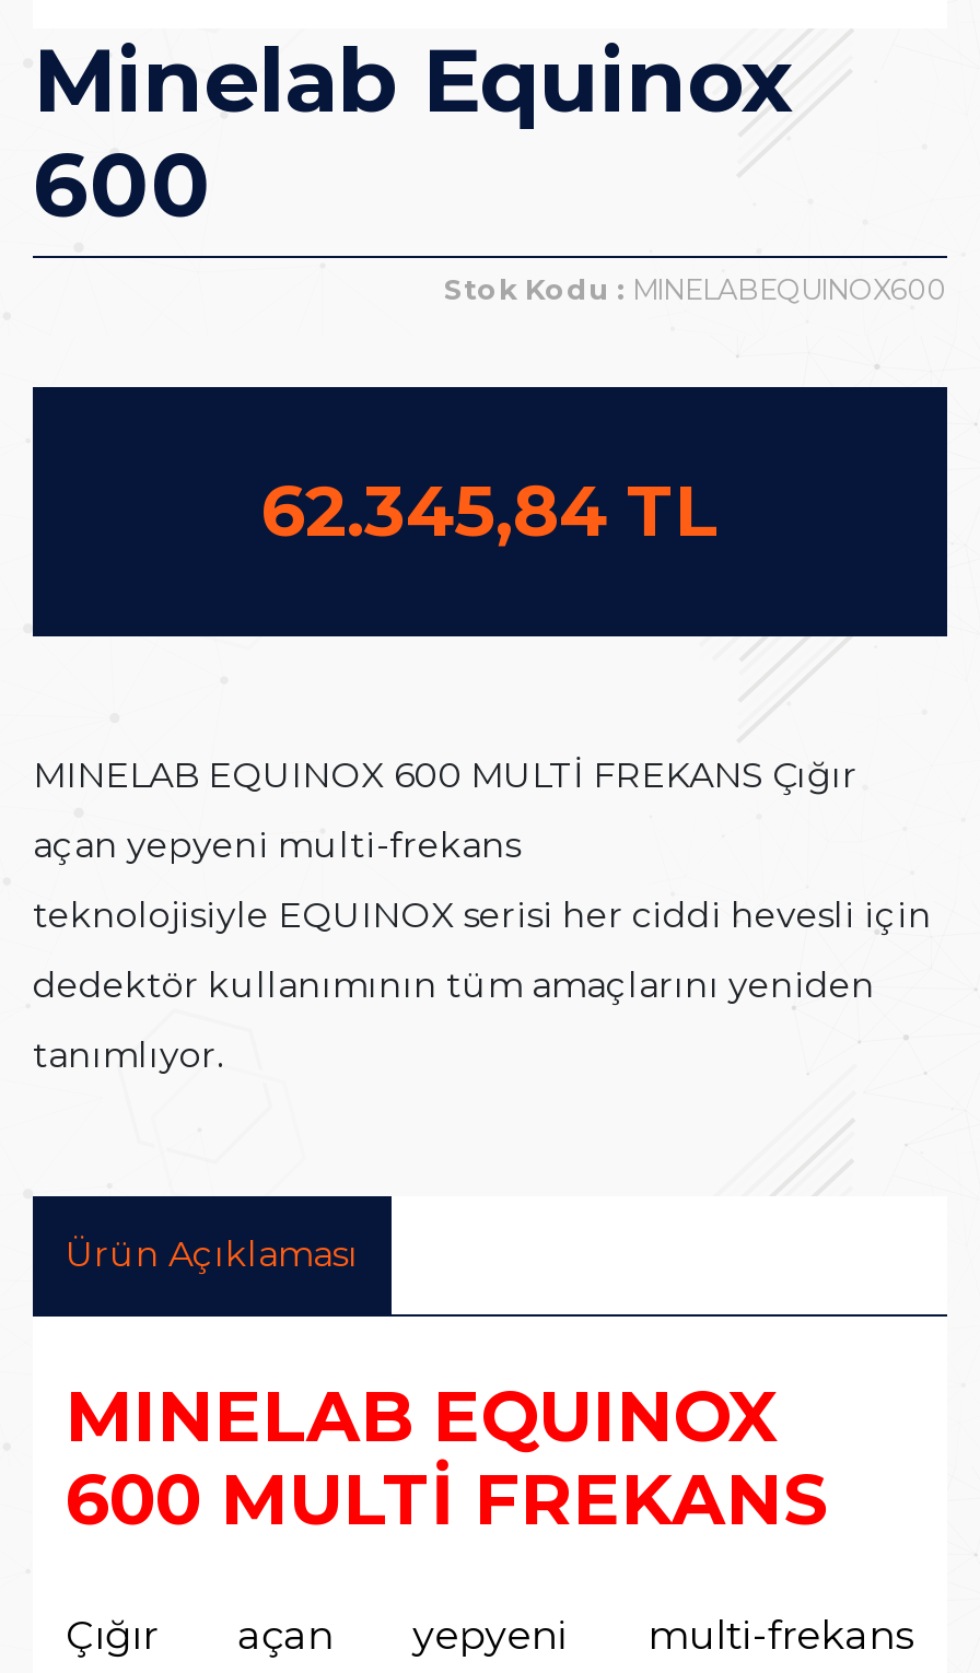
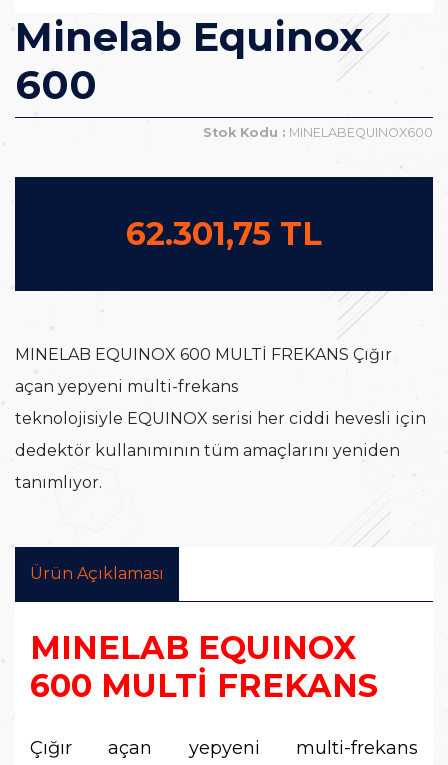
- 62.345,84 TL
+ 62.301,75 TL
